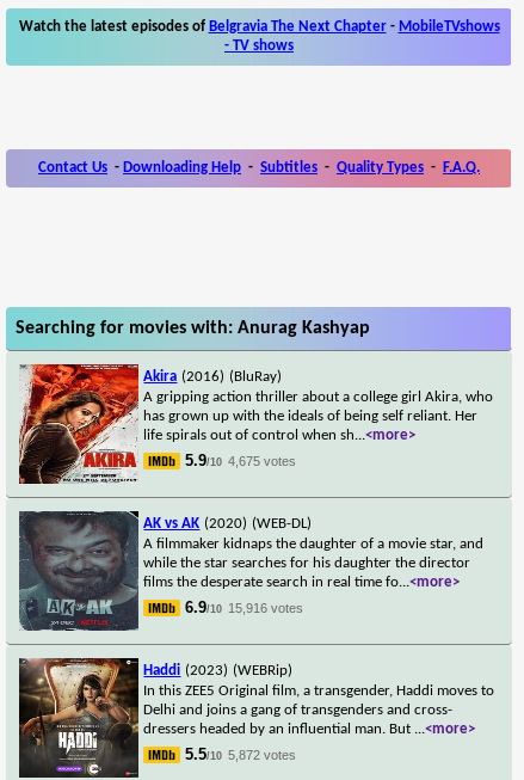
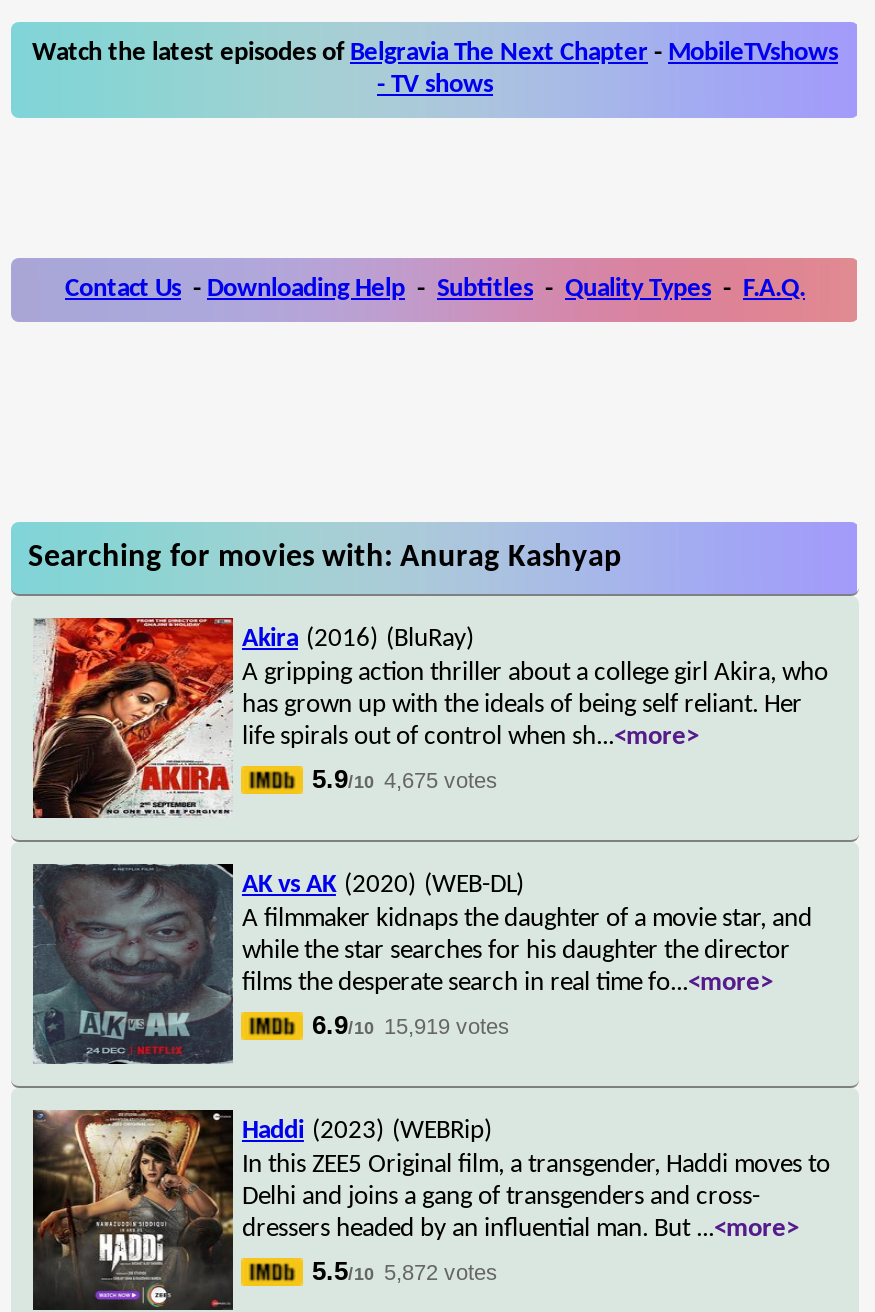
- 6.9/10 15,916 votes
+ 6.9/10 15,919 votes
